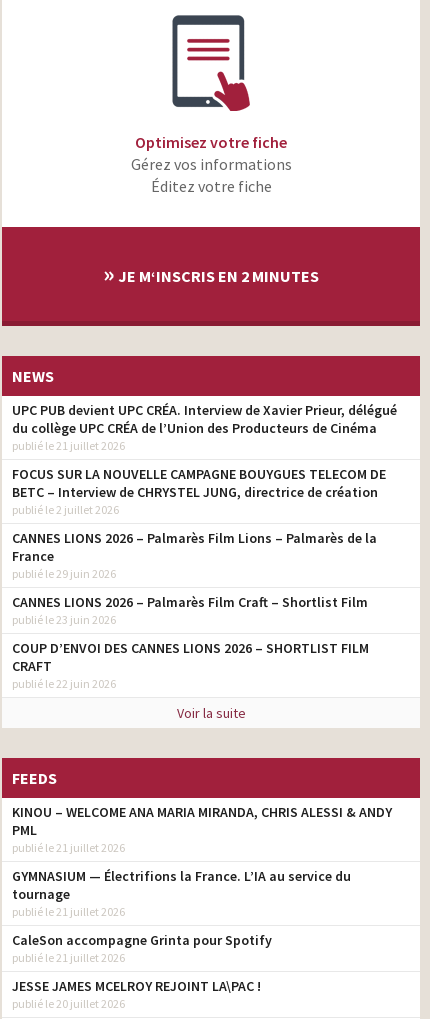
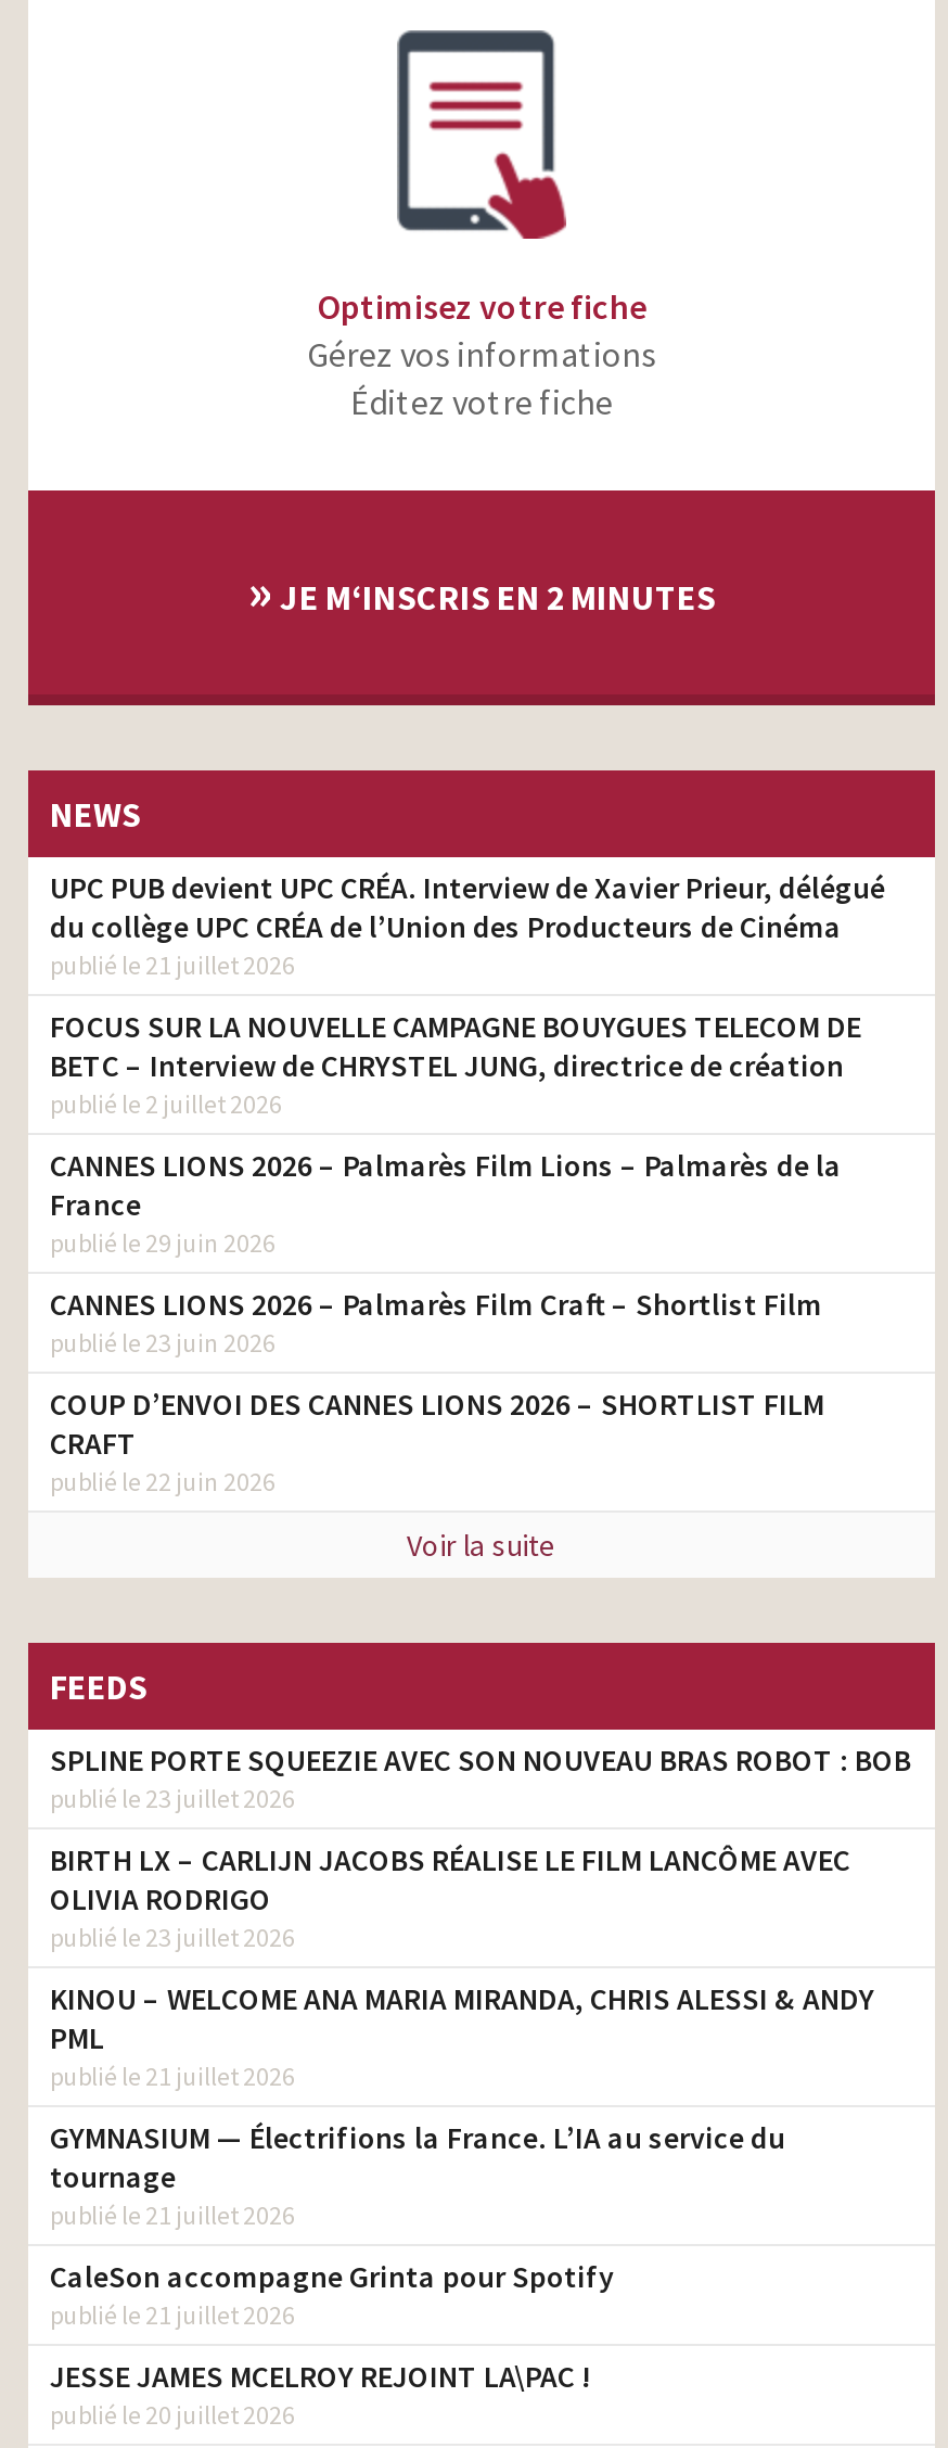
+ SPLINE PORTE SQUEEZIE AVEC SON NOUVEAU BRAS ROBOT : BOB
+ publié le 23 juillet 2026
+ BIRTH LX – CARLIJN JACOBS RÉALISE LE FILM LANCÔME AVEC
+ OLIVIA RODRIGO
+ publié le 23 juillet 2026
